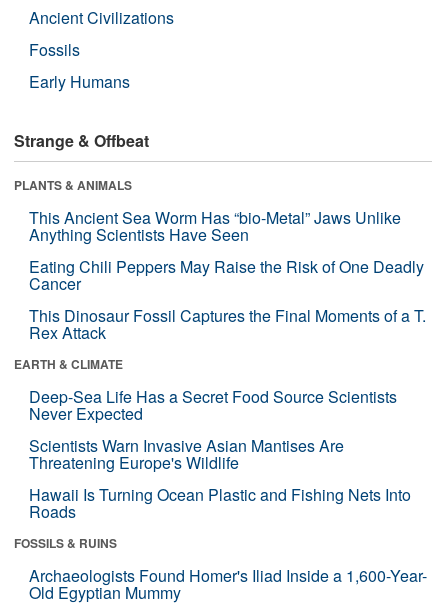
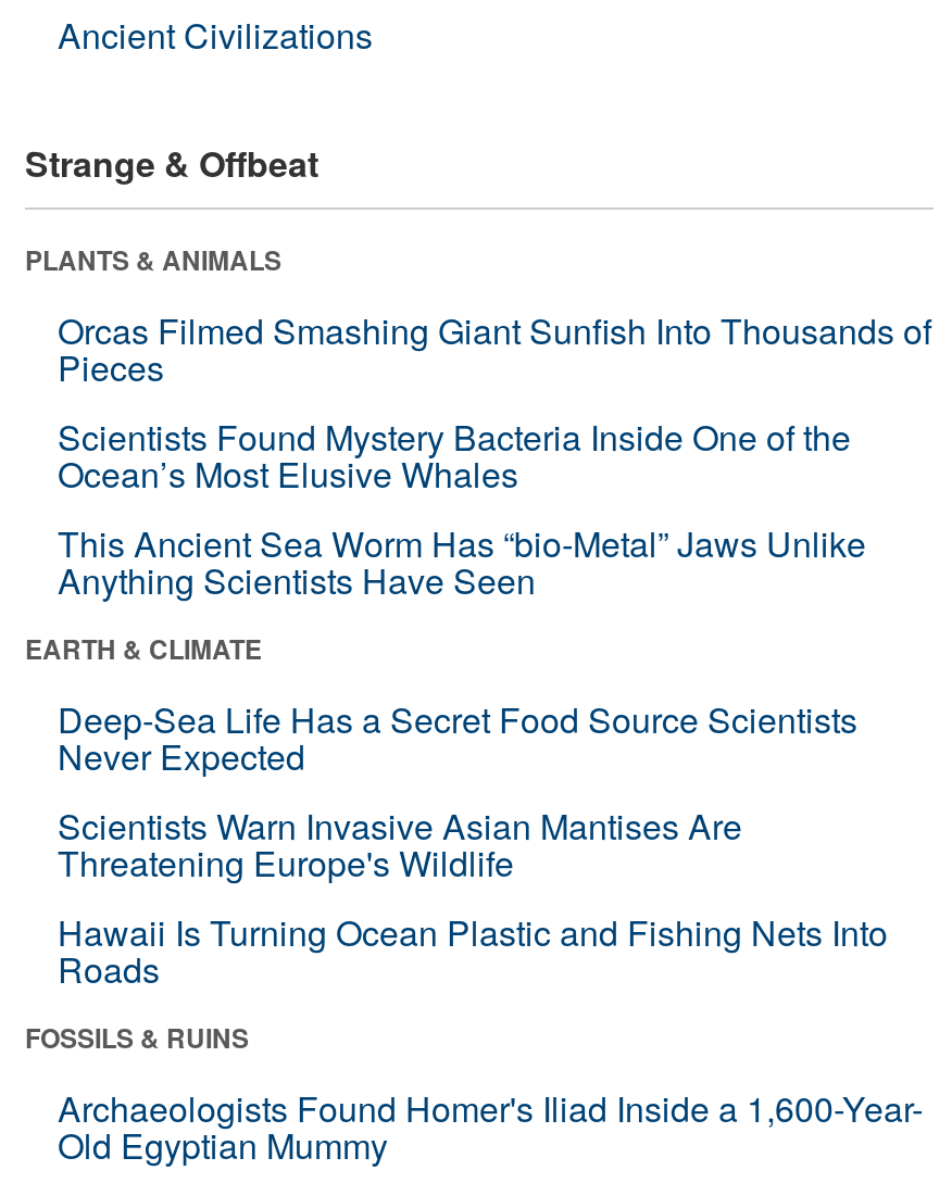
- Fossils
- Early Humans

+ Orcas Filmed Smashing Giant Sunfish Into Thousands of
+ Pieces
+ Scientists Found Mystery Bacteria Inside One of the
+ Ocean’s Most Elusive Whales

moved down: This Ancient Sea Worm Has “bio-Metal” Jaws Unlike | Anything Scientists Have Seen

- Eating Chili Peppers May Raise the Risk of One Deadly
- Cancer
- This Dinosaur Fossil Captures the Final Moments of a T.
- Rex Attack
